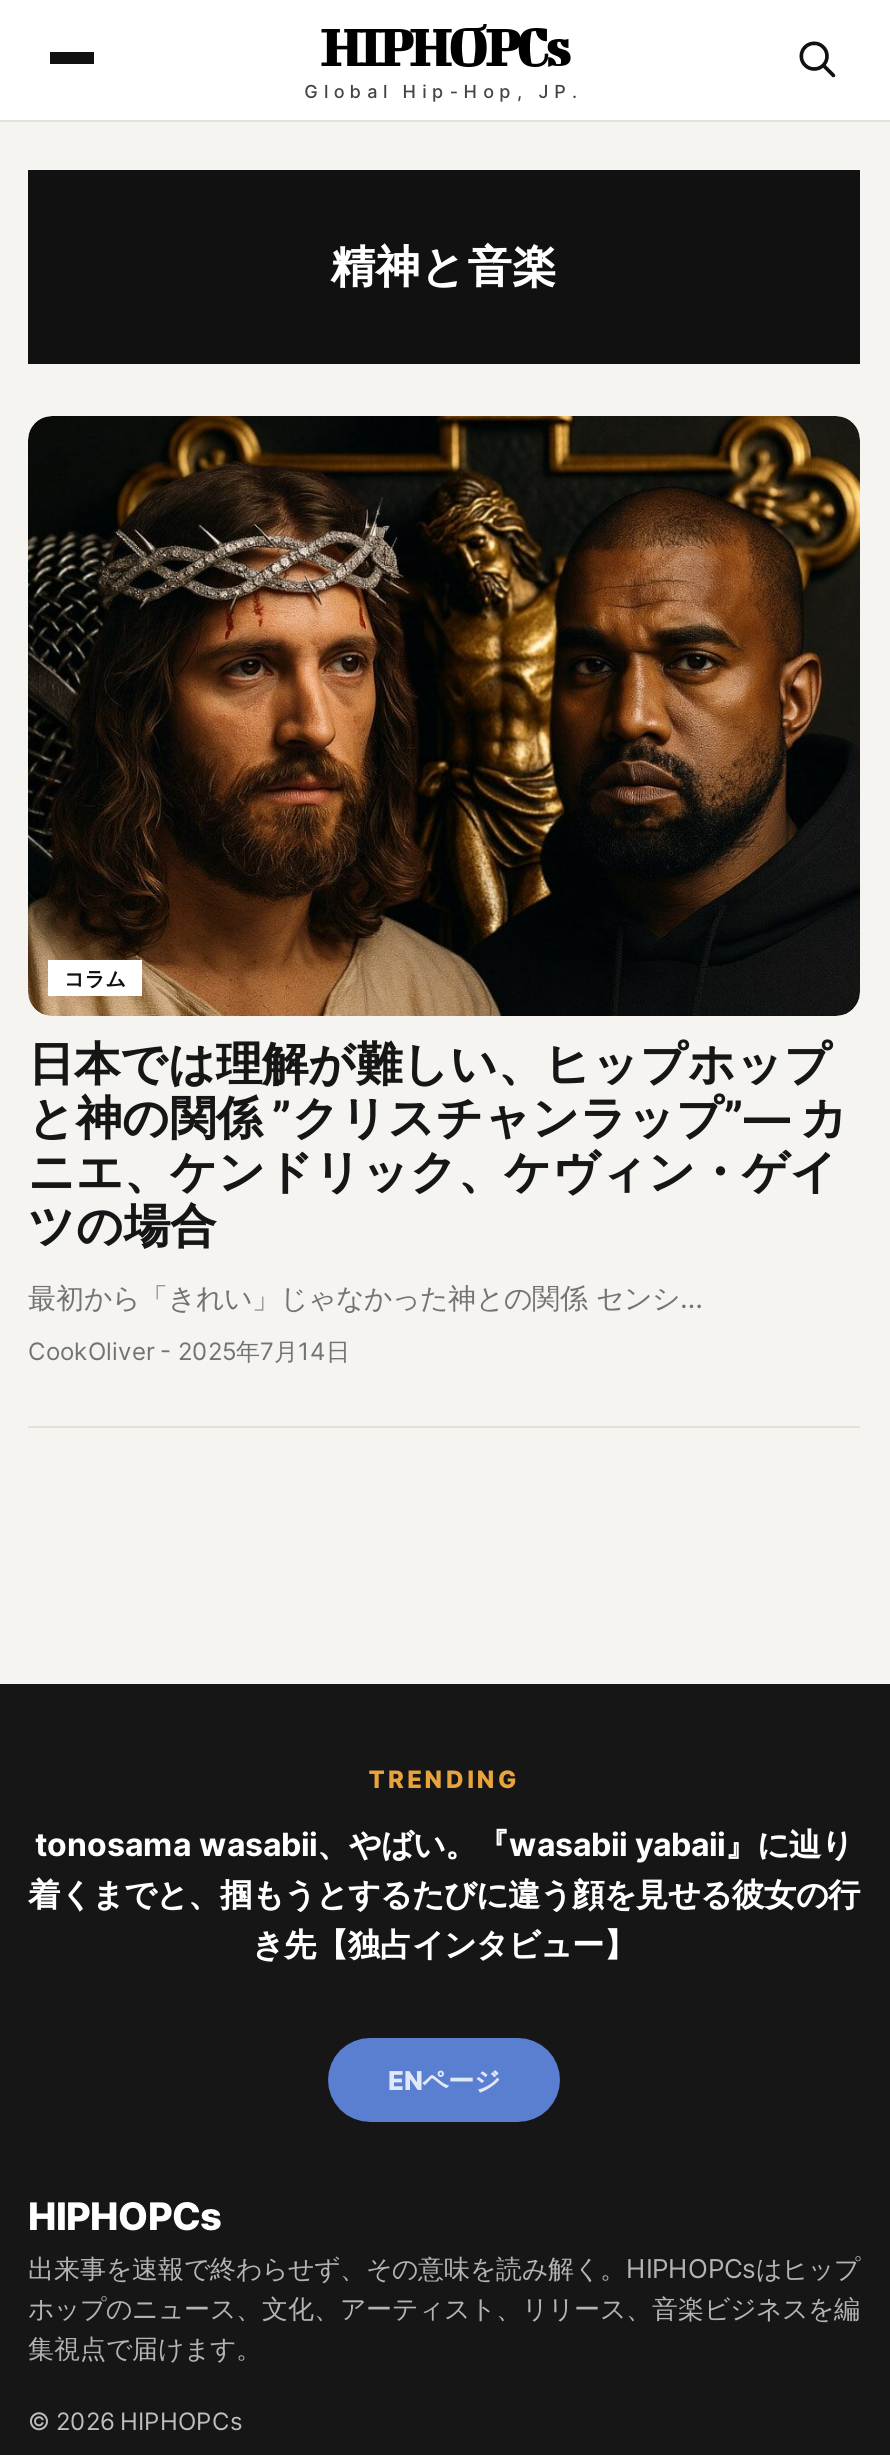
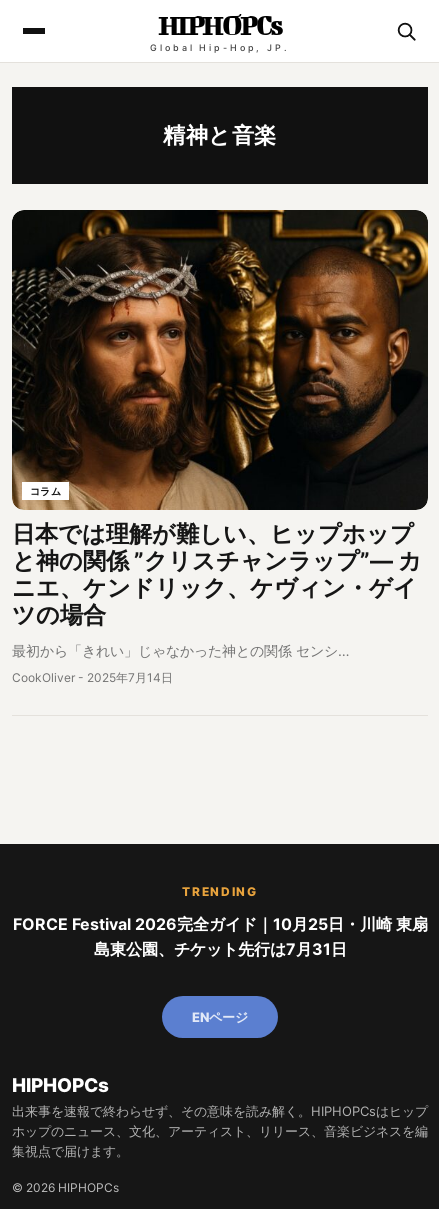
- tonosama wasabii、やばい。『wasabii yabaii』に辿り
- 着くまでと、掴もうとするたびに違う顔を見せる彼女の行
- き先【独占インタビュー】
+ FORCE Festival 2026完全ガイド｜10月25日・川崎 東扇
+ 島東公園、チケット先行は7月31日
